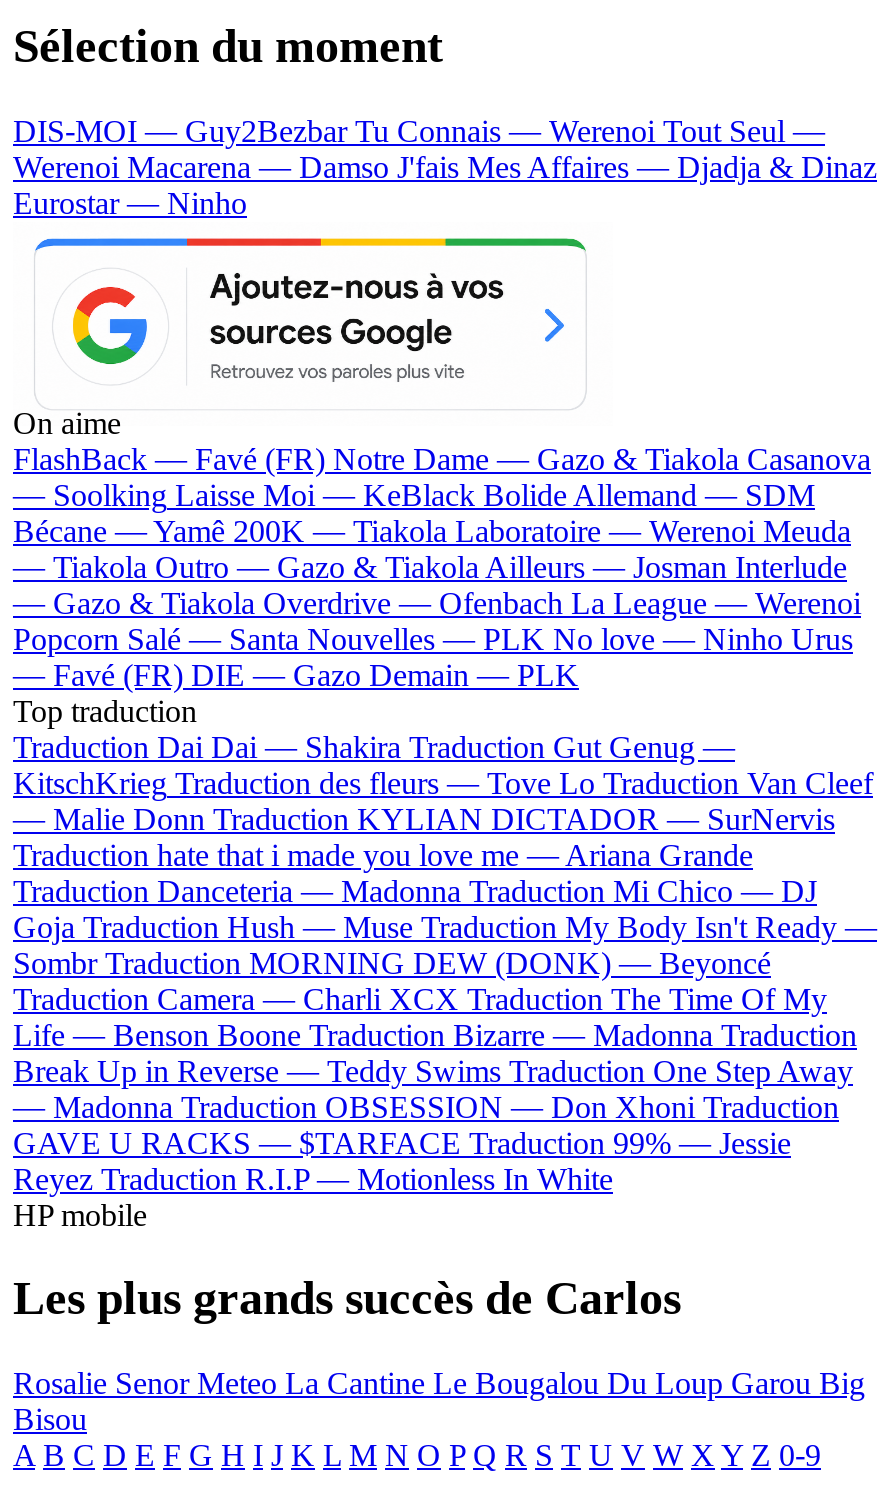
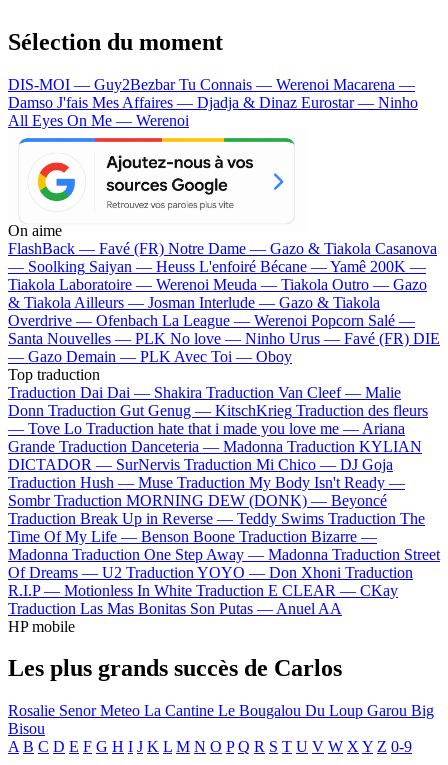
- DIS-MOI — Guy2Bezbar Tu Connais — Werenoi Tout Seul —
- Werenoi Macarena — Damso J'fais Mes Affaires — Djadja & Dinaz
- Eurostar — Ninho
+ DIS-MOI — Guy2Bezbar Tu Connais — Werenoi Macarena —
+ Damso J'fais Mes Affaires — Djadja & Dinaz Eurostar — Ninho
+ All Eyes On Me — Werenoi

- — Soolking Laisse Moi — KeBlack Bolide Allemand — SDM
- Bécane — Yamê 200K — Tiakola Laboratoire — Werenoi Meuda
- — Tiakola Outro — Gazo & Tiakola Ailleurs — Josman Interlude
- — Gazo & Tiakola Overdrive — Ofenbach La League — Werenoi
- Popcorn Salé — Santa Nouvelles — PLK No love — Ninho Urus
- —Favé (FR) DIE — Gazo Demain — PLK
+ — Soolking Saiyan — Heuss L'enfoiré Bécane — Yamê 200K —
+ Tiakola Laboratoire — Werenoi Meuda — Tiakola Outro — Gazo
+ & Tiakola Ailleurs — Josman Interlude — Gazo & Tiakola
+ Overdrive — Ofenbach La League — Werenoi Popcorn Salé —
+ Santa Nouvelles — PLK No love — Ninho Urus — Favé (FR) DIE
+ — Gazo Demain — PLK Avec Toi — Oboy

- Traduction Dai Dai — Shakira Traduction Gut Genug —
- KitschKrieg Traduction des fleurs — Tove Lo Traduction Van Cleef
- — Malie Donn Traduction KYLIAN DICTADOR — SurNervis
- Traduction hate that i made you love me — Ariana Grande
- Traduction Danceteria — Madonna Traduction Mi Chico — DJ
- Goja Traduction Hush — Muse Traduction My Body Isn't Ready —
+ Traduction Dai Dai — Shakira Traduction Van Cleef — Malie
+ Donn Traduction Gut Genug — KitschKrieg Traduction des fleurs
+ — Tove Lo Traduction hate that i made you love me — Ariana
+ Grande Traduction Danceteria — Madonna Traduction KYLIAN
+ DICTADOR — SurNervis Traduction Mi Chico — DJ Goja
+ Traduction Hush — Muse Traduction My Body Isn't Ready —

- Traduction Camera — Charli XCX Traduction The Time Of My
- Life — Benson Boone Traduction Bizarre — Madonna Traduction
- Break Up in Reverse — Teddy Swims Traduction One Step Away
- — Madonna Traduction OBSESSION — Don Xhoni Traduction
- GAVE U RACKS — $TARFACE Traduction 99% — Jessie
- Reyez Traduction R.I.P — Motionless In White
+ Traduction Break Up in Reverse — Teddy Swims Traduction The
+ Time Of My Life — Benson Boone Traduction Bizarre —
+ Madonna Traduction One Step Away — Madonna Traduction Street
+ Of Dreams — U2 Traduction YOYO — Don Xhoni Traduction
+ R.I.P — Motionless In White Traduction E CLEAR — CKay
+ Traduction Las Mas Bonitas Son Putas — Anuel AA
